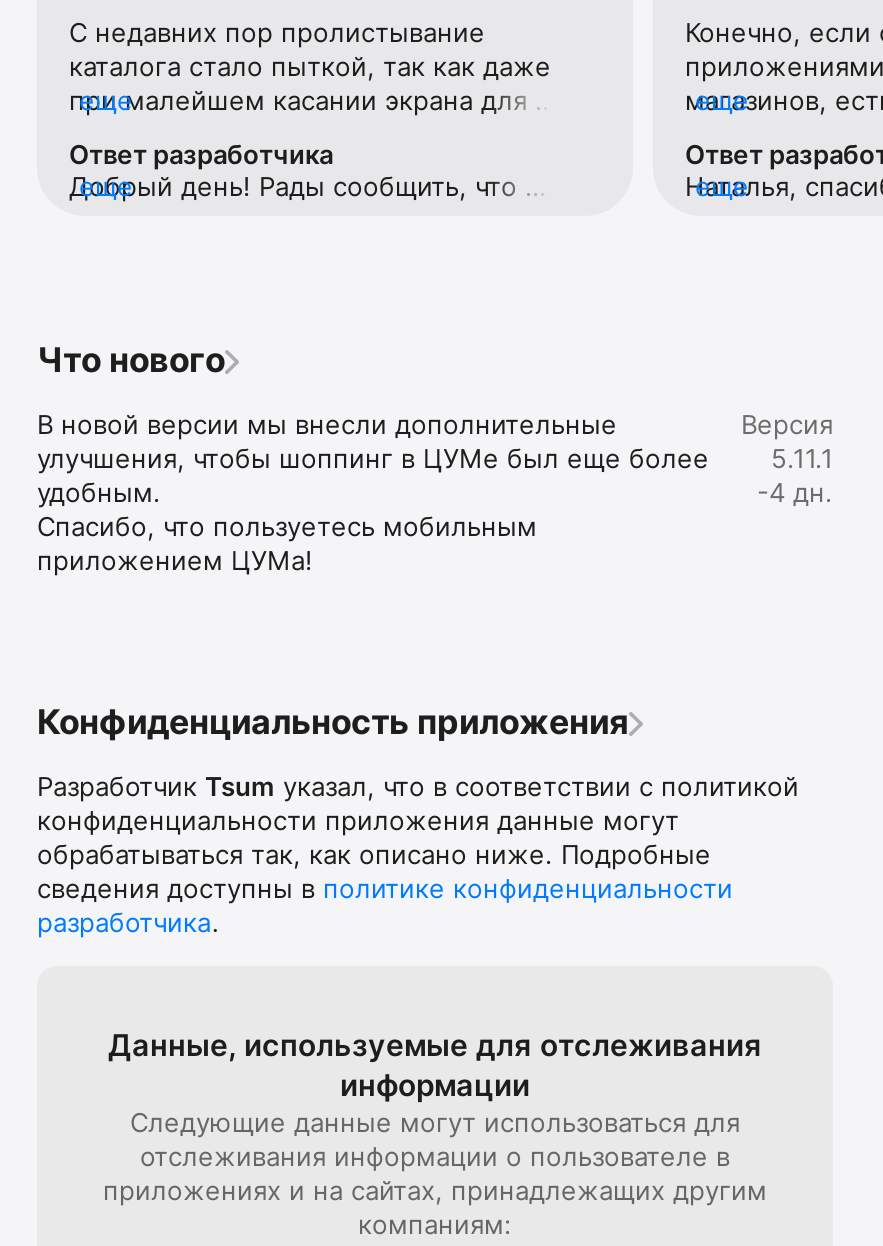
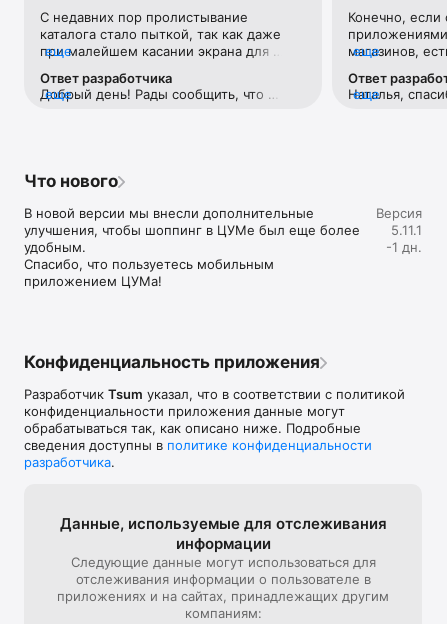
- -4 дн.
+ -1 дн.
